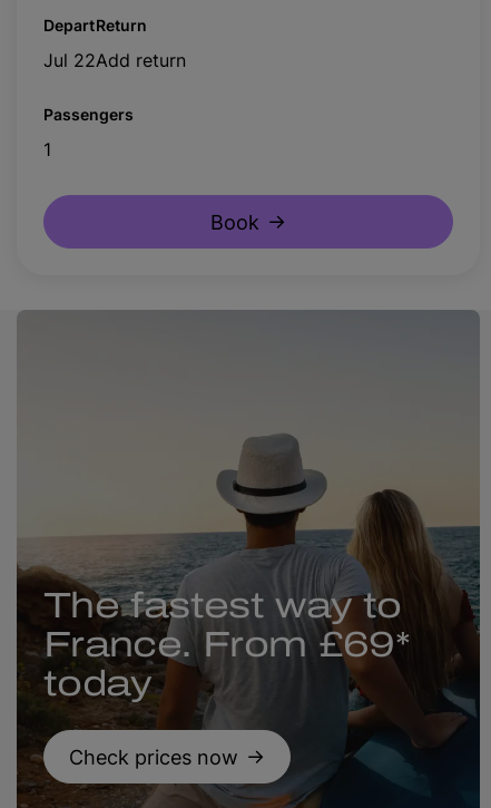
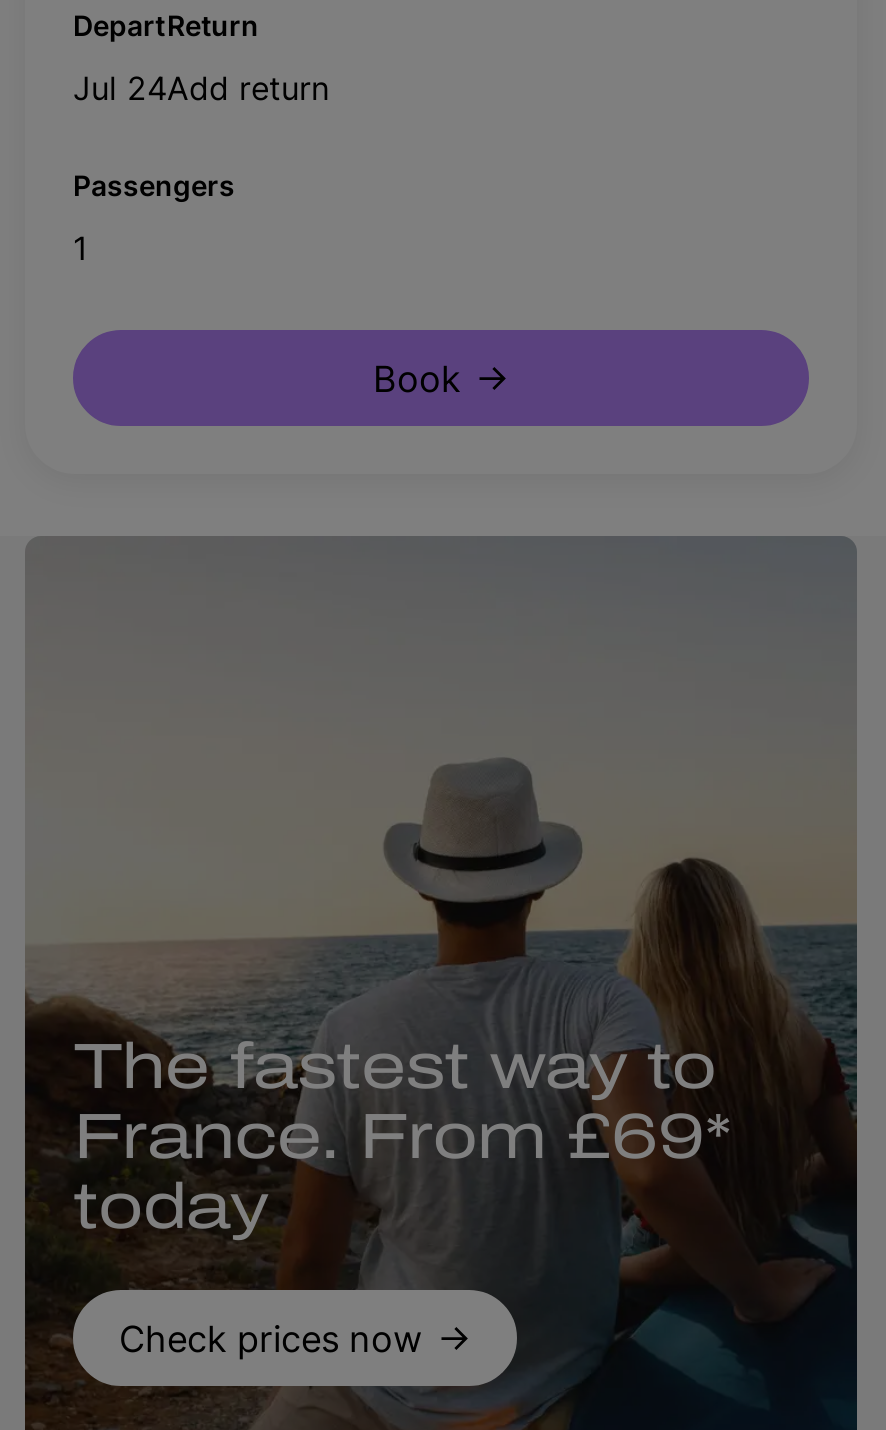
- Jul 22 Add return
+ Jul 24 Add return
